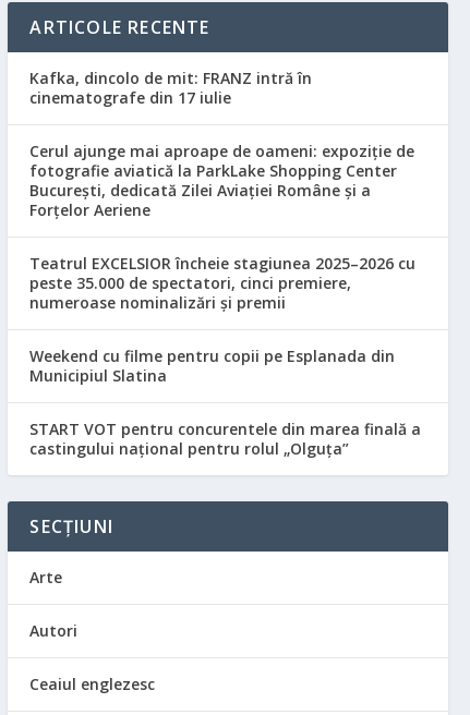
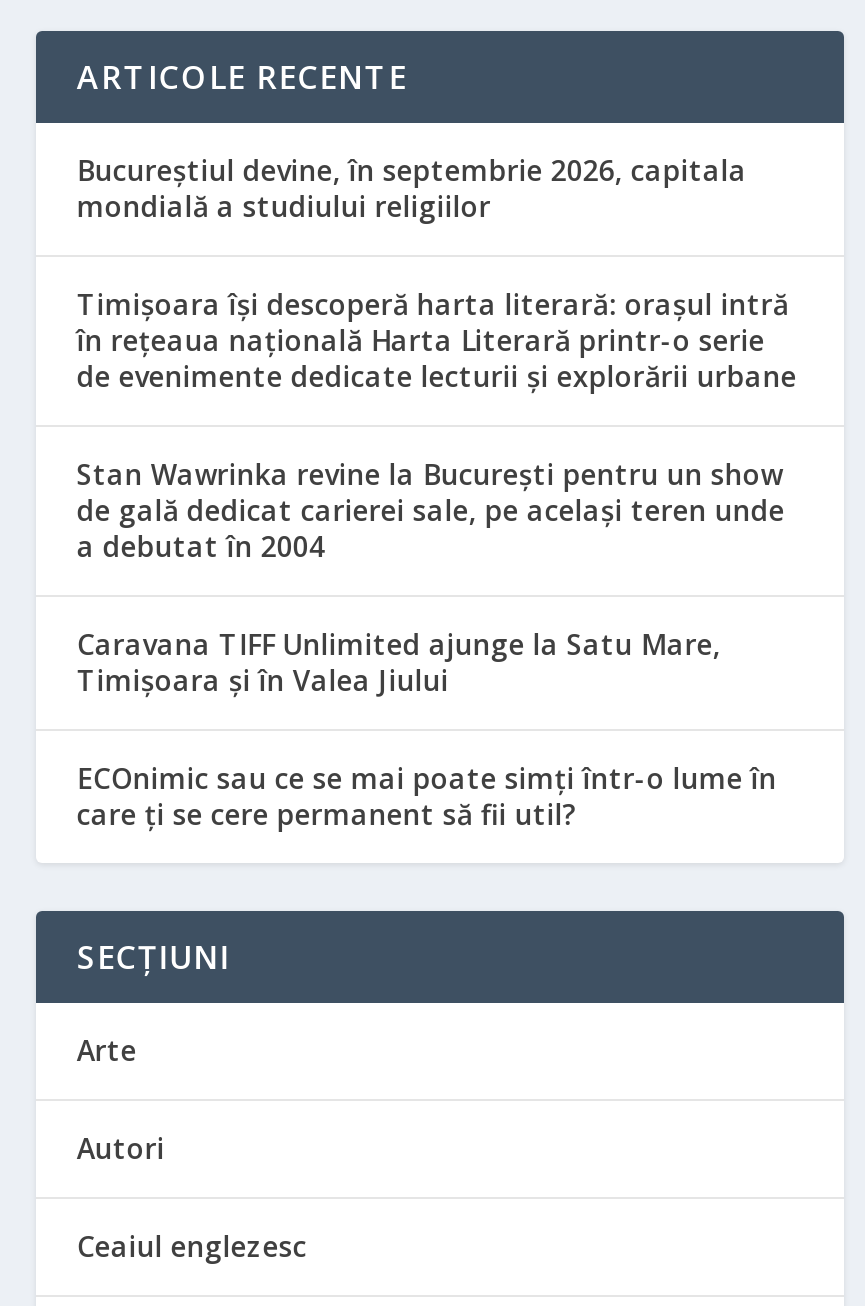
- Kafka, dincolo de mit: FRANZ intră în
- cinematografe din 17 iulie
+ Bucureștiul devine, în septembrie 2026, capitala
+ mondială a studiului religiilor

- Cerul ajunge mai aproape de oameni: expoziție de
- fotografie aviatică la ParkLake Shopping Center
- București, dedicată Zilei Aviației Române și a
- Forțelor Aeriene
+ Timișoara își descoperă harta literară: orașul intră
+ în rețeaua națională Harta Literară printr-o serie
+ de evenimente dedicate lecturii și explorării urbane

- Teatrul EXCELSIOR încheie stagiunea 2025–2026 cu
- peste 35.000 de spectatori, cinci premiere,
- numeroase nominalizări și premii
+ Stan Wawrinka revine la București pentru un show
+ de gală dedicat carierei sale, pe același teren unde
+ a debutat în 2004

- Weekend cu filme pentru copii pe Esplanada din
- Municipiul Slatina
+ Caravana TIFF Unlimited ajunge la Satu Mare,
+ Timișoara și în Valea Jiului

- START VOT pentru concurentele din marea finală a
- castingului național pentru rolul „Olguța”
+ ECOnimic sau ce se mai poate simți într-o lume în
+ care ți se cere permanent să fii util?
